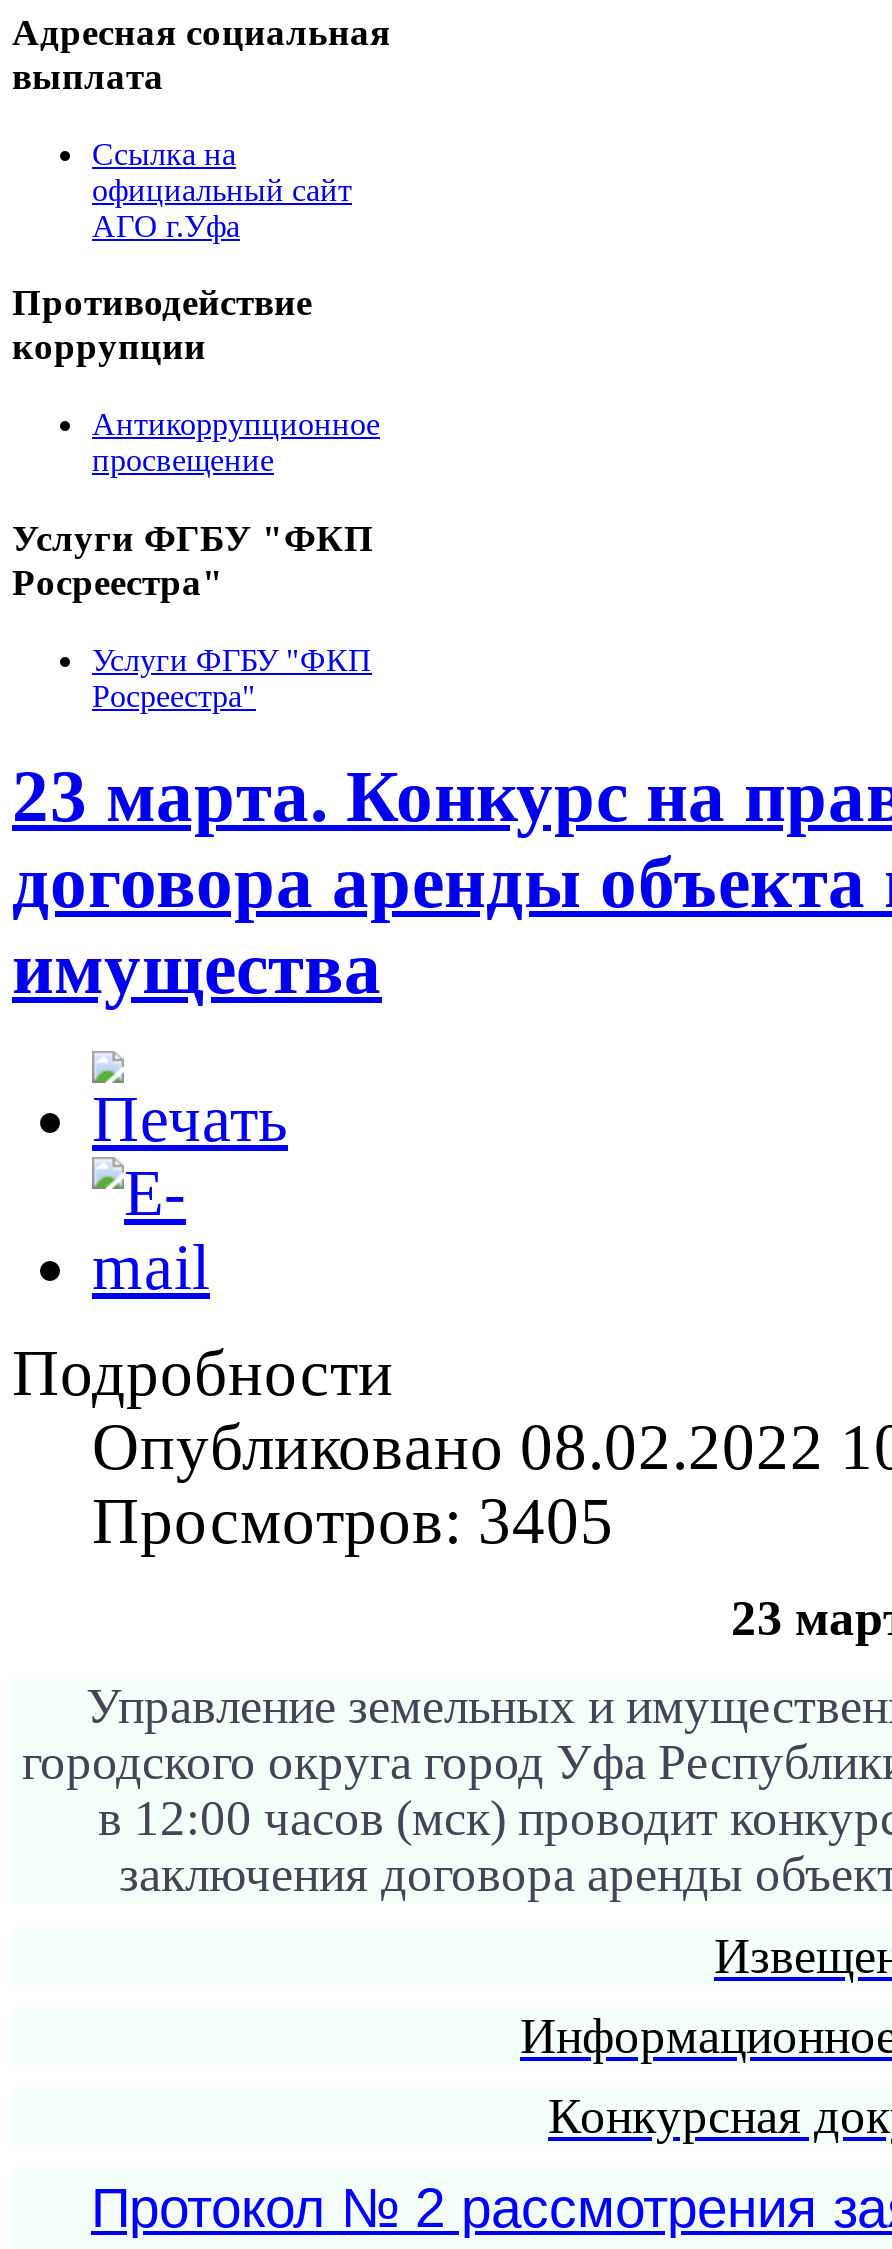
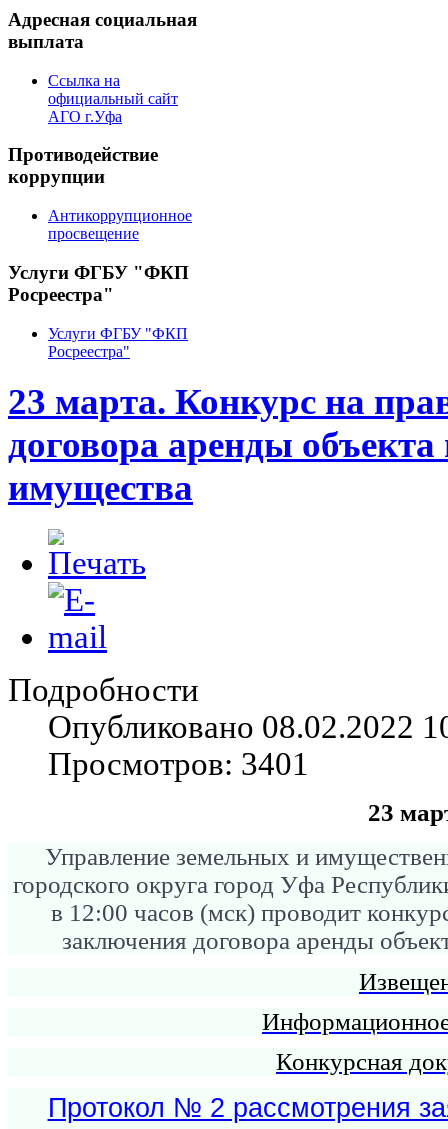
- Просмотров: 3405
+ Просмотров: 3401
